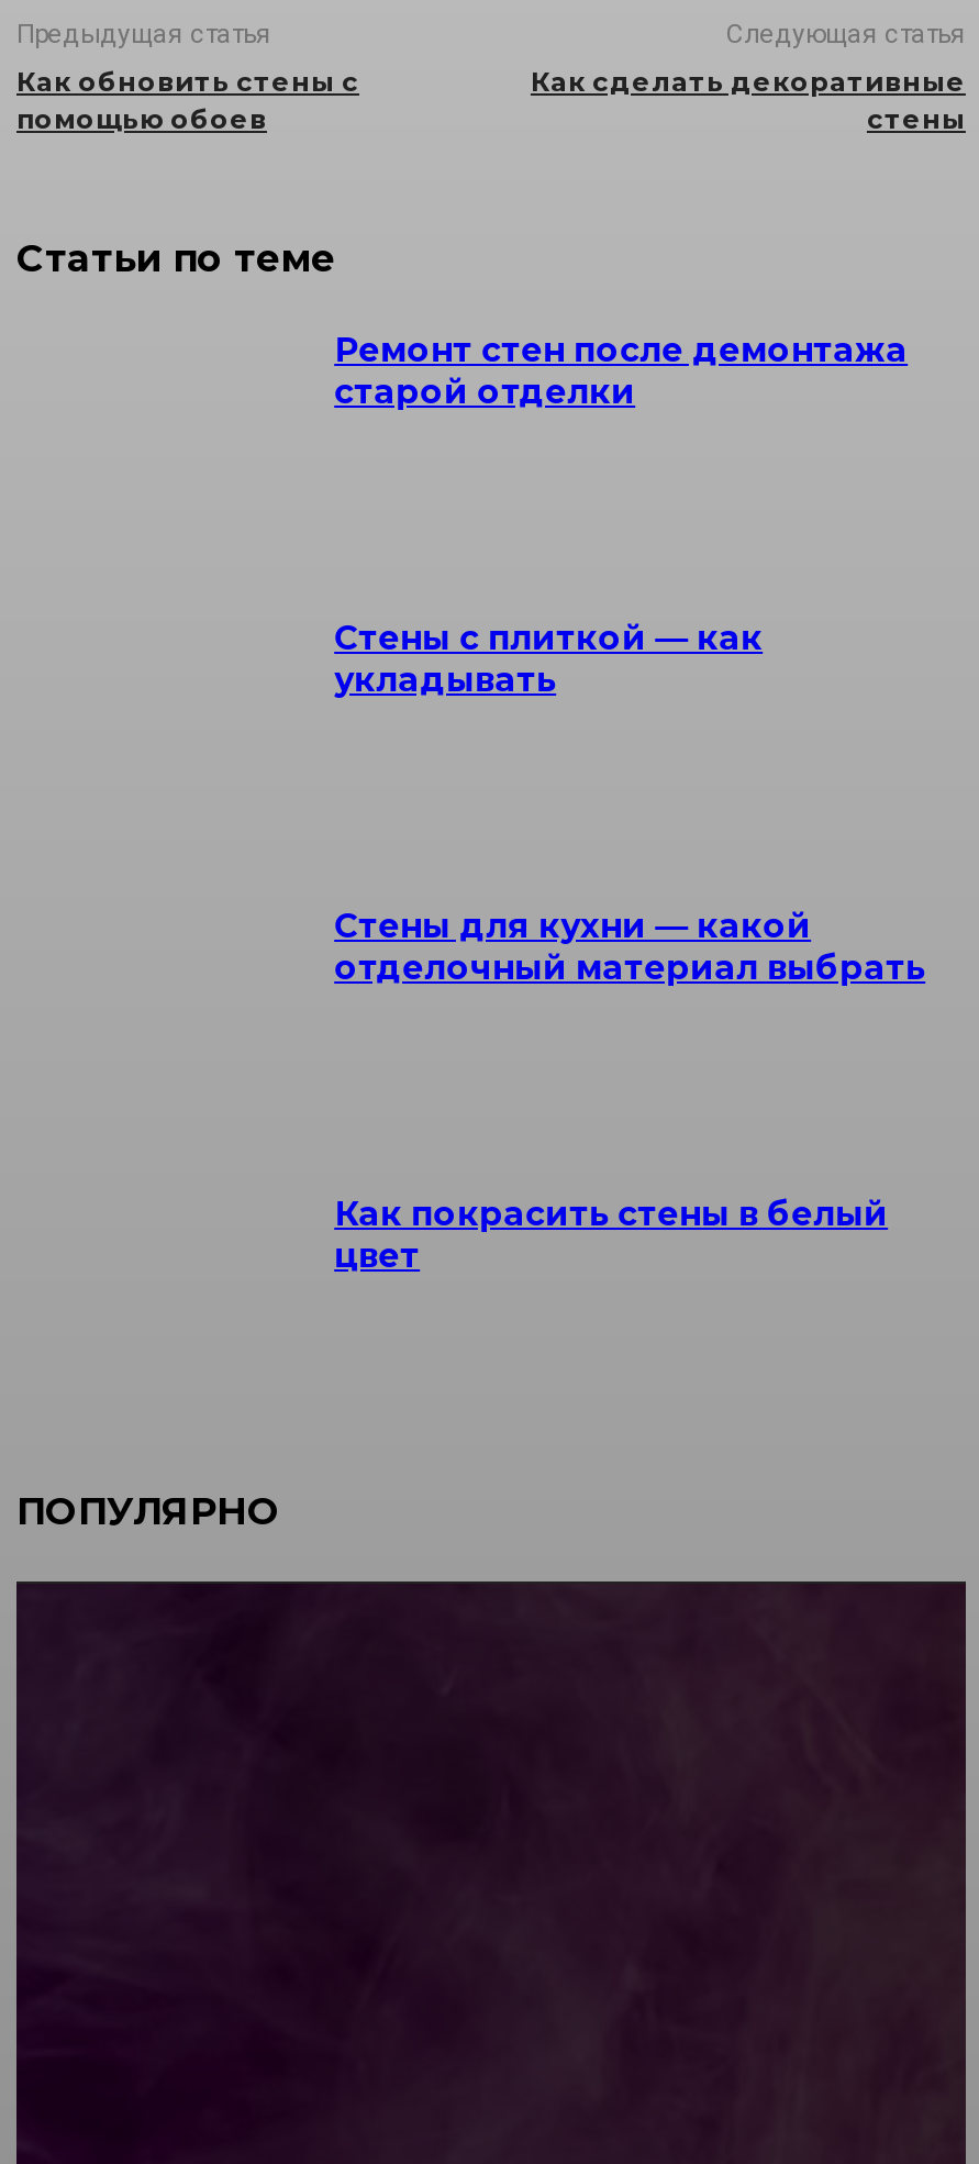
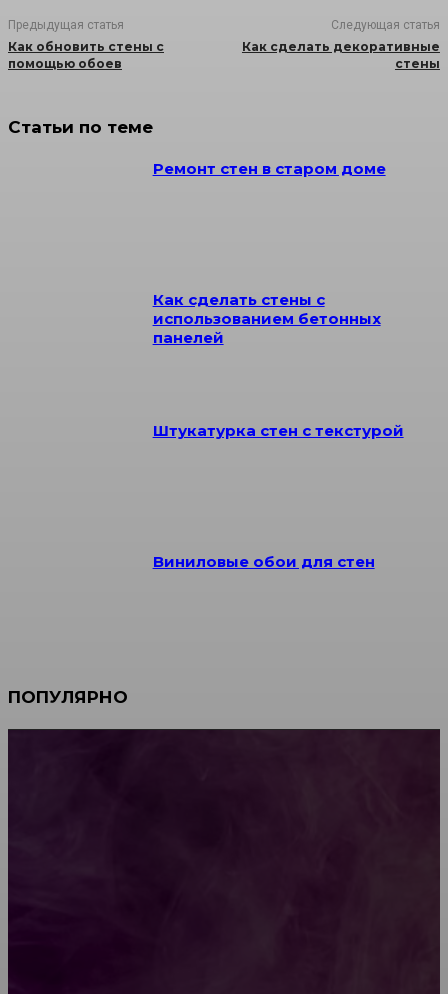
- Ремонт стен после демонтажа
- старой отделки
+ Ремонт стен в старом доме

- Стены с плиткой — как
- укладывать
+ Как сделать стены с
+ использованием бетонных
+ панелей

- Стены для кухни — какой
- отделочный материал выбрать
+ Штукатурка стен с текстурой

- Как покрасить стены в белый
- цвет
+ Виниловые обои для стен
